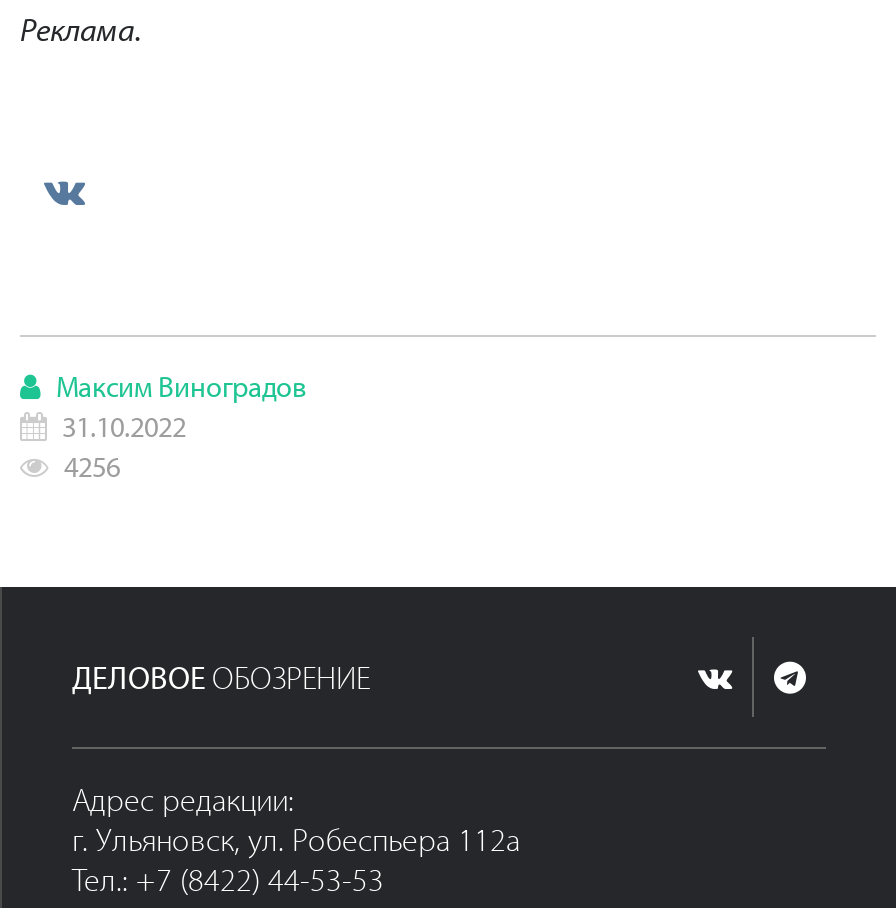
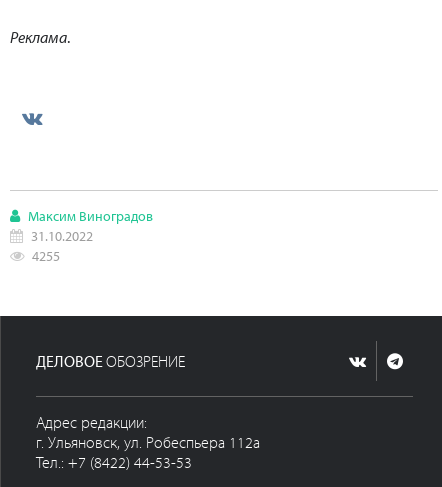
- 4256
+ 4255
